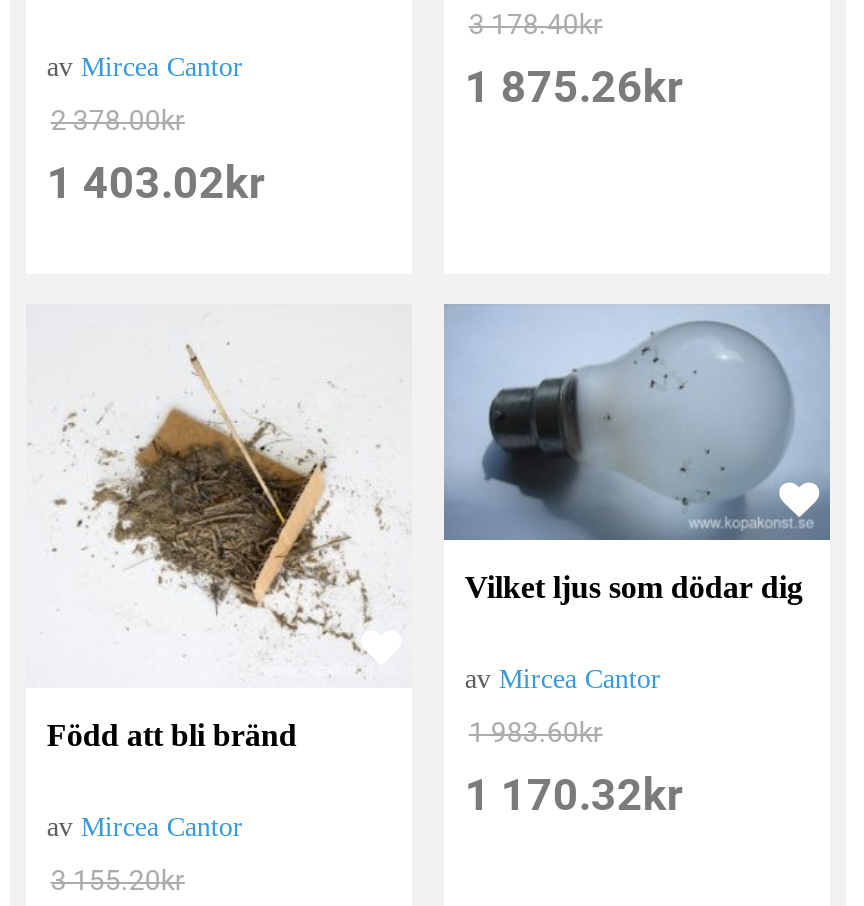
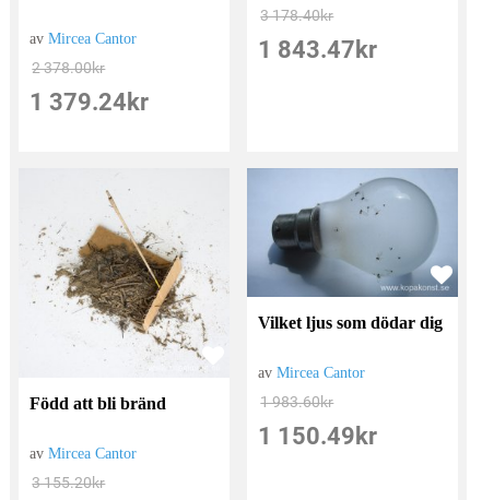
- 1 875.26kr
+ 1 843.47kr

- 1 403.02kr
+ 1 379.24kr

- 1 170.32kr
+ 1 150.49kr
